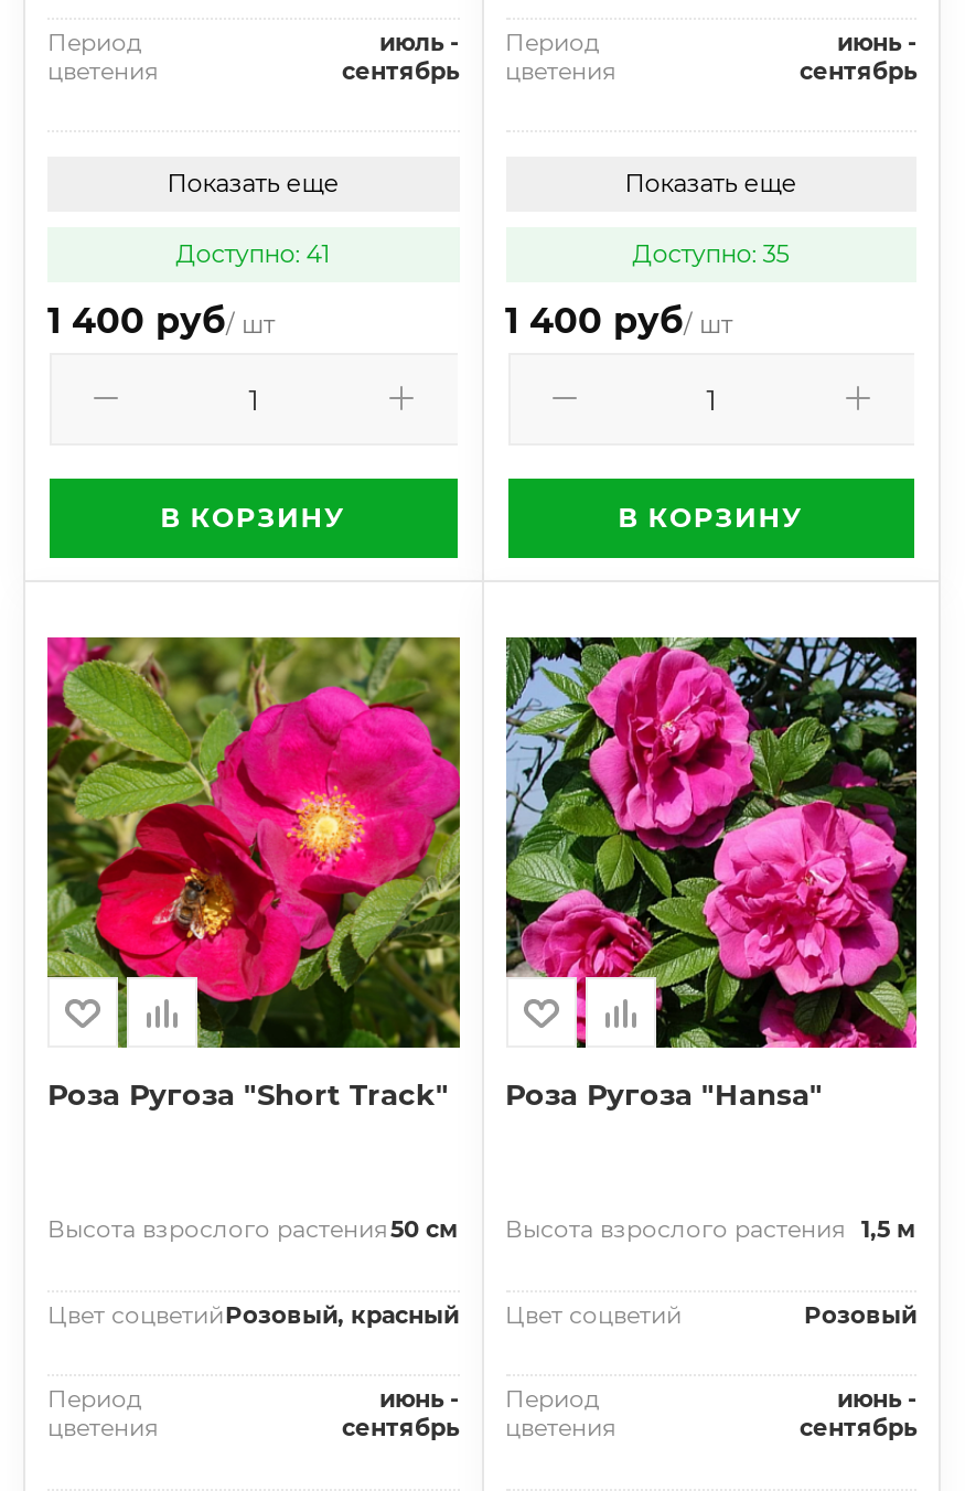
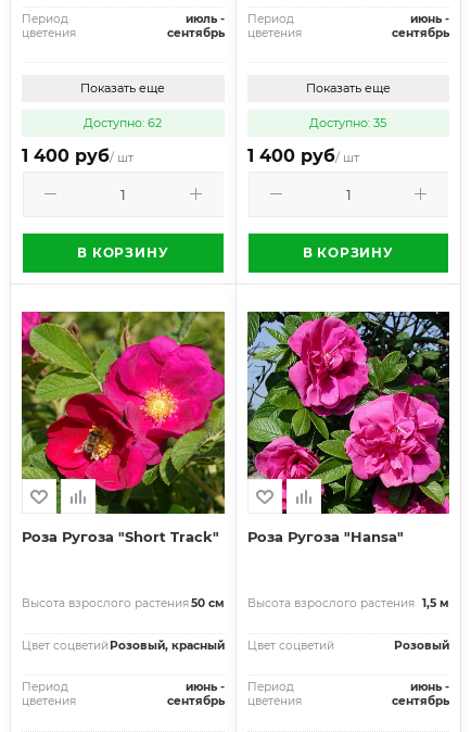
- Доступно: 41
+ Доступно: 62
